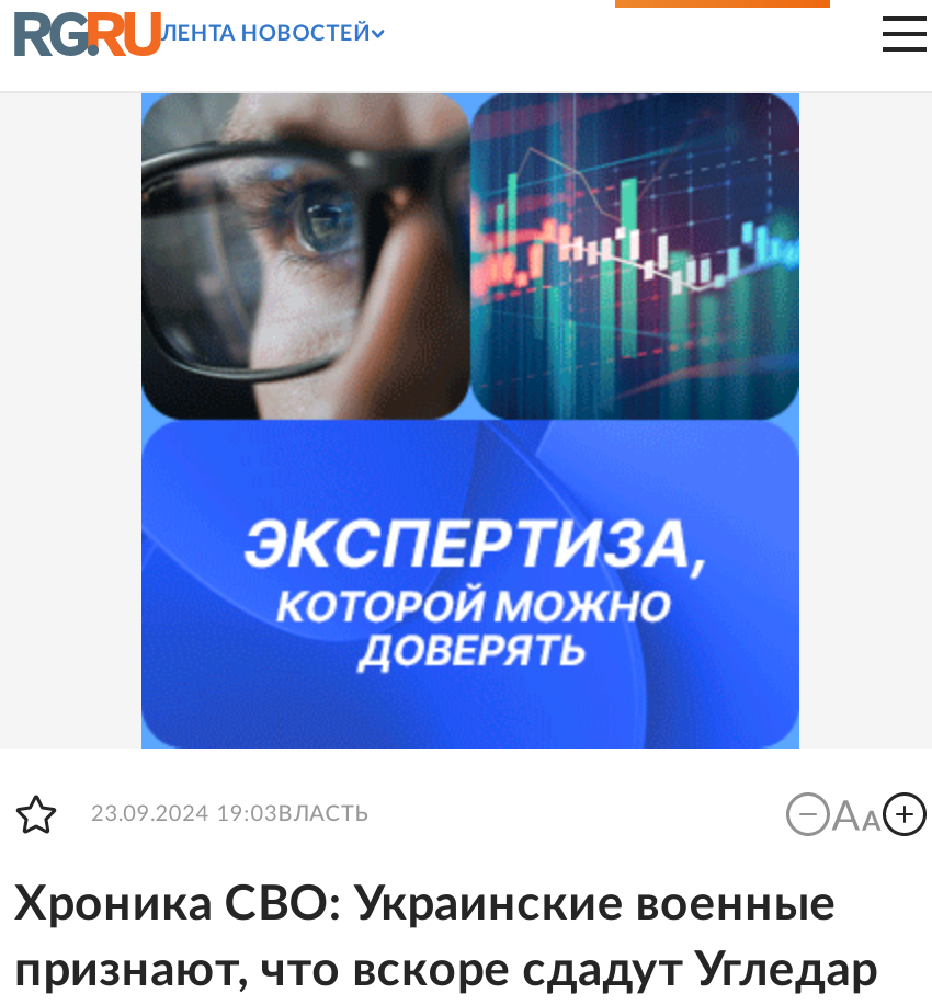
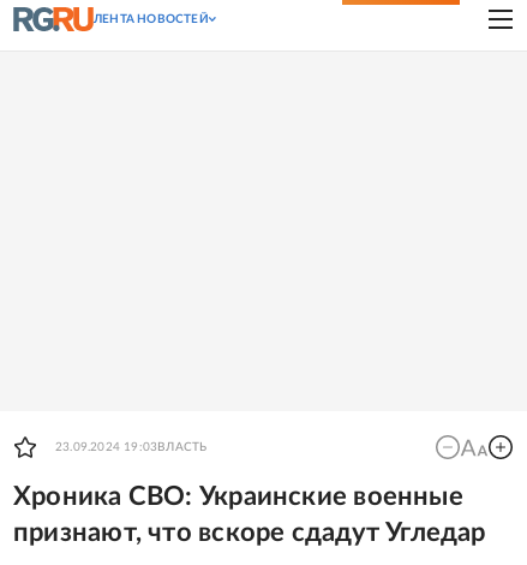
- [image]
